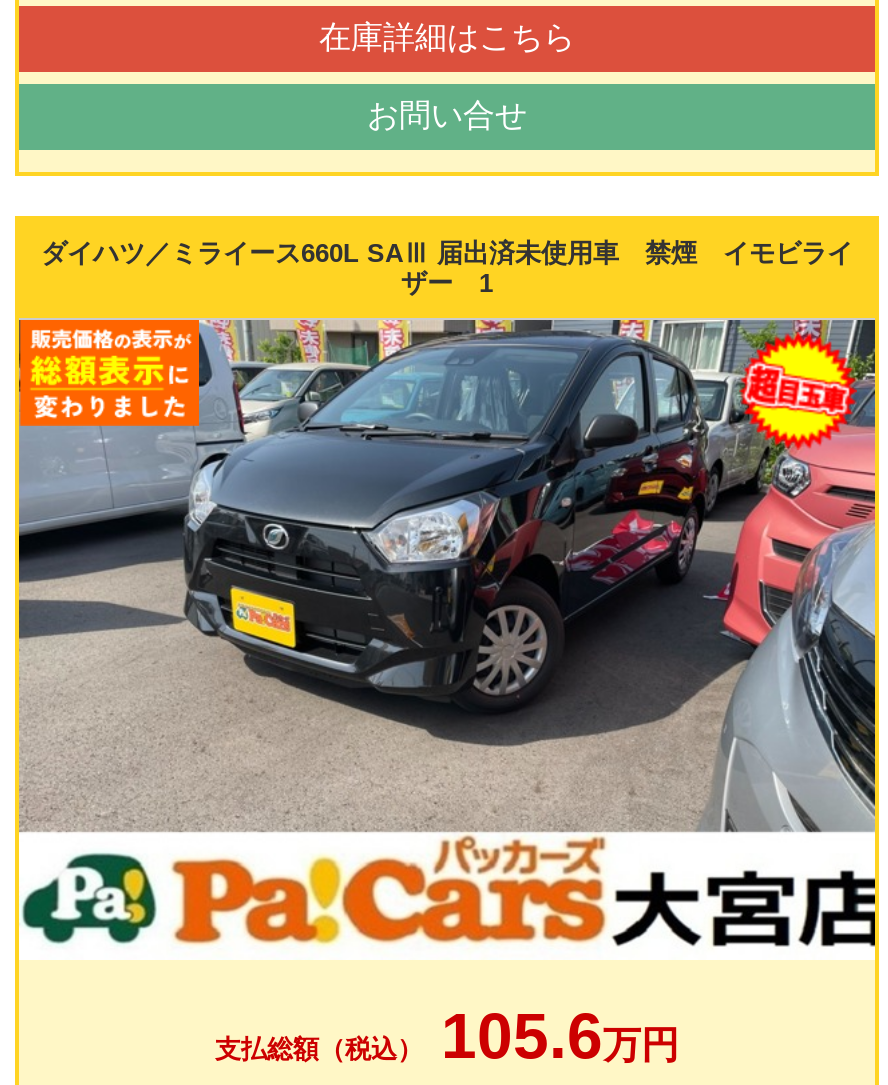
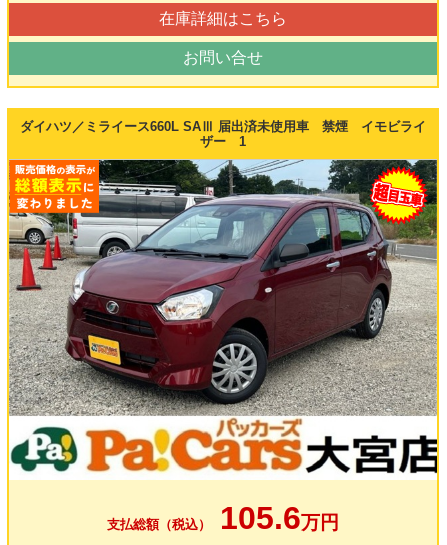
- [image]
+ [image]
